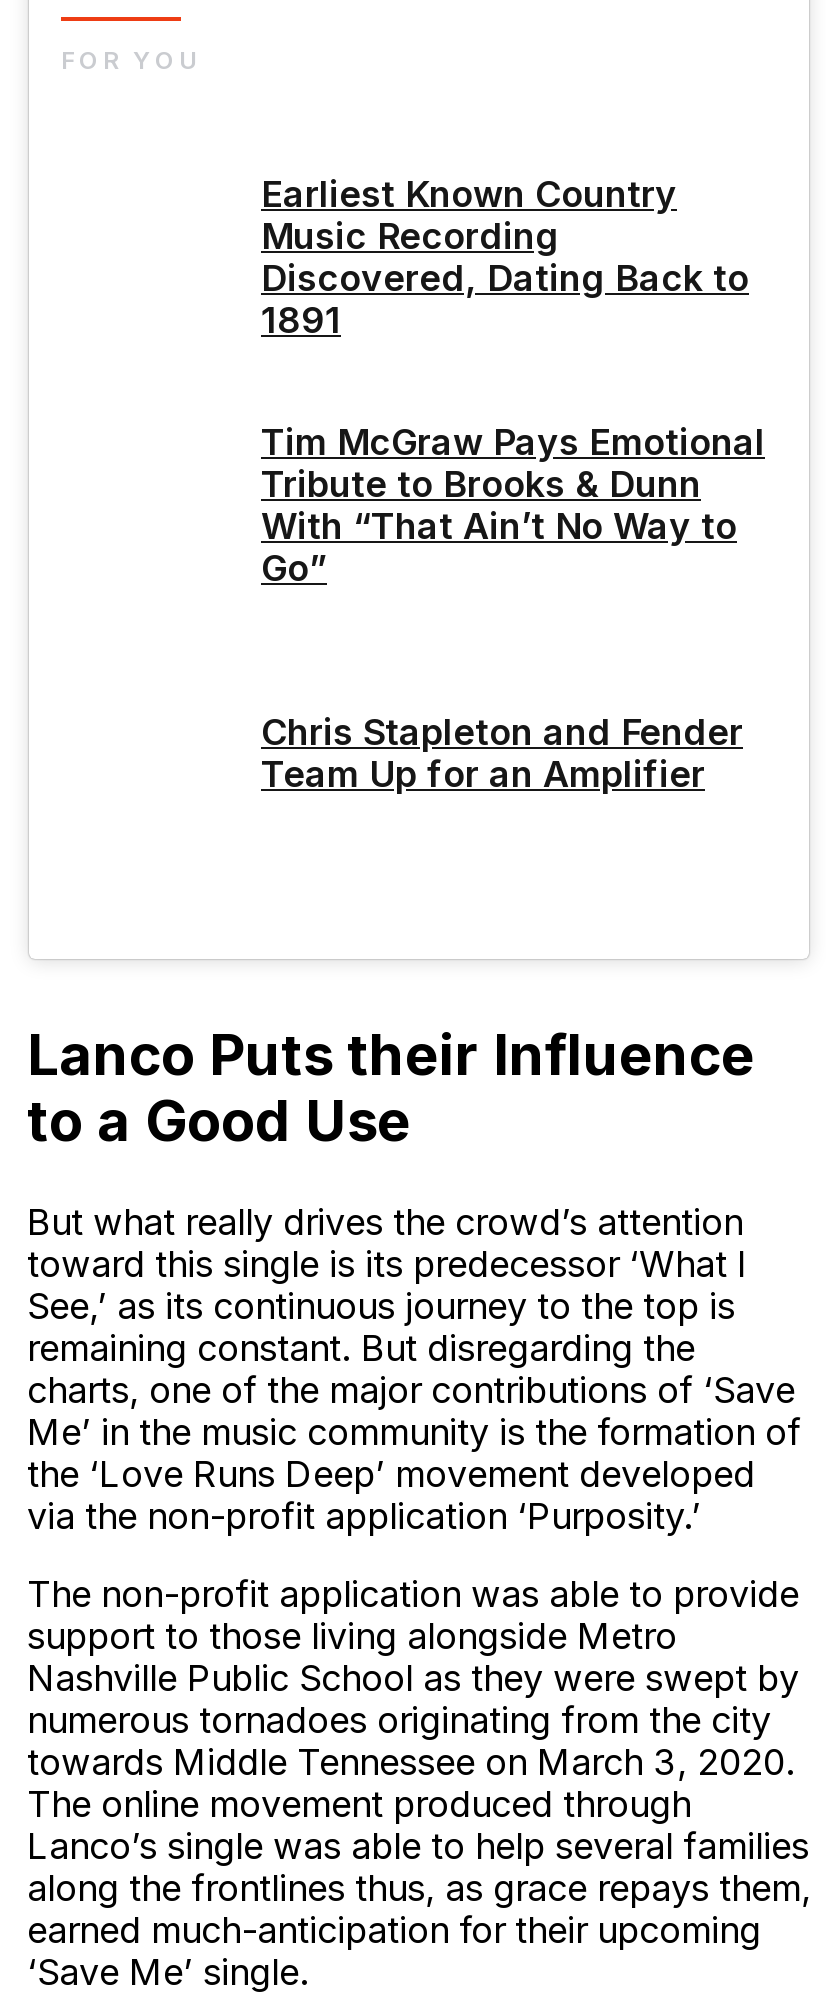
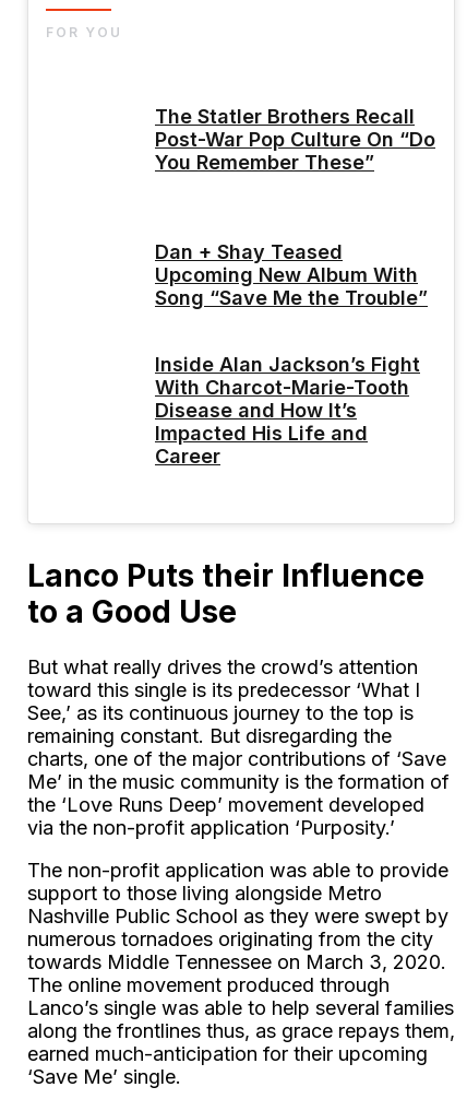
- Earliest Known Country
- Music Recording
- Discovered, Dating Back to
- 1891
+ The Statler Brothers Recall
+ Post-War Pop Culture On “Do
+ You Remember These”

- Tim McGraw Pays Emotional
- Tribute to Brooks & Dunn
- With “That Ain’t No Way to
- Go”
+ Dan + Shay Teased
+ Upcoming New Album With
+ Song “Save Me the Trouble”

- Chris Stapleton and Fender
- Team Up for an Amplifier
+ Inside Alan Jackson’s Fight
+ With Charcot-Marie-Tooth
+ Disease and How It’s
+ Impacted His Life and
+ Career
